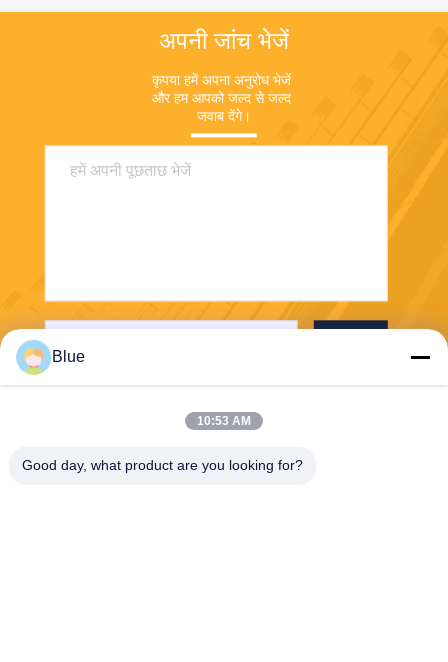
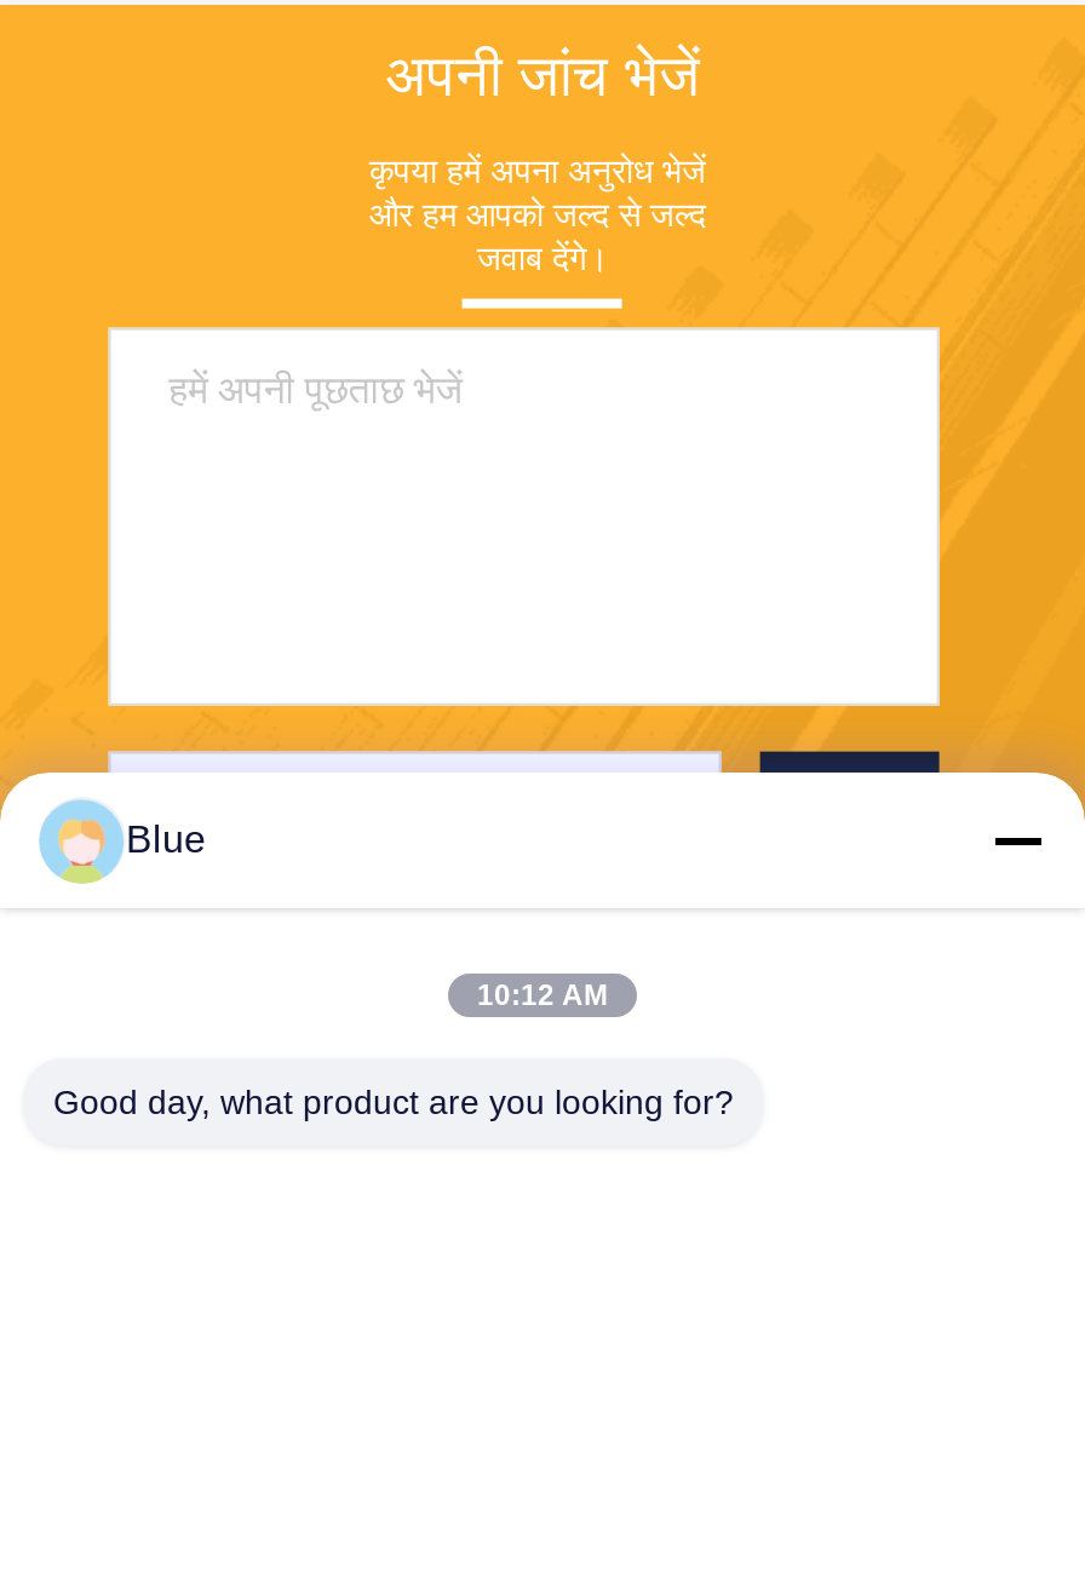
- 10:53 AM
+ 10:12 AM
